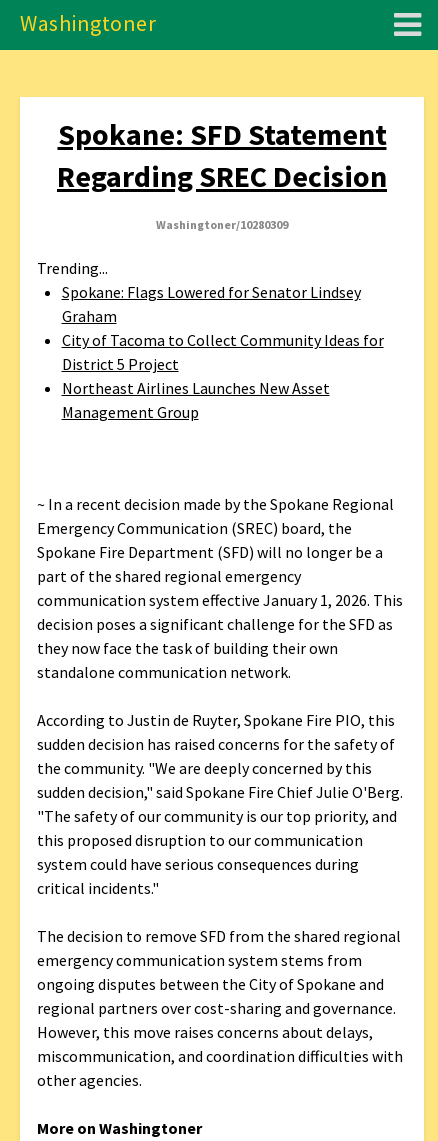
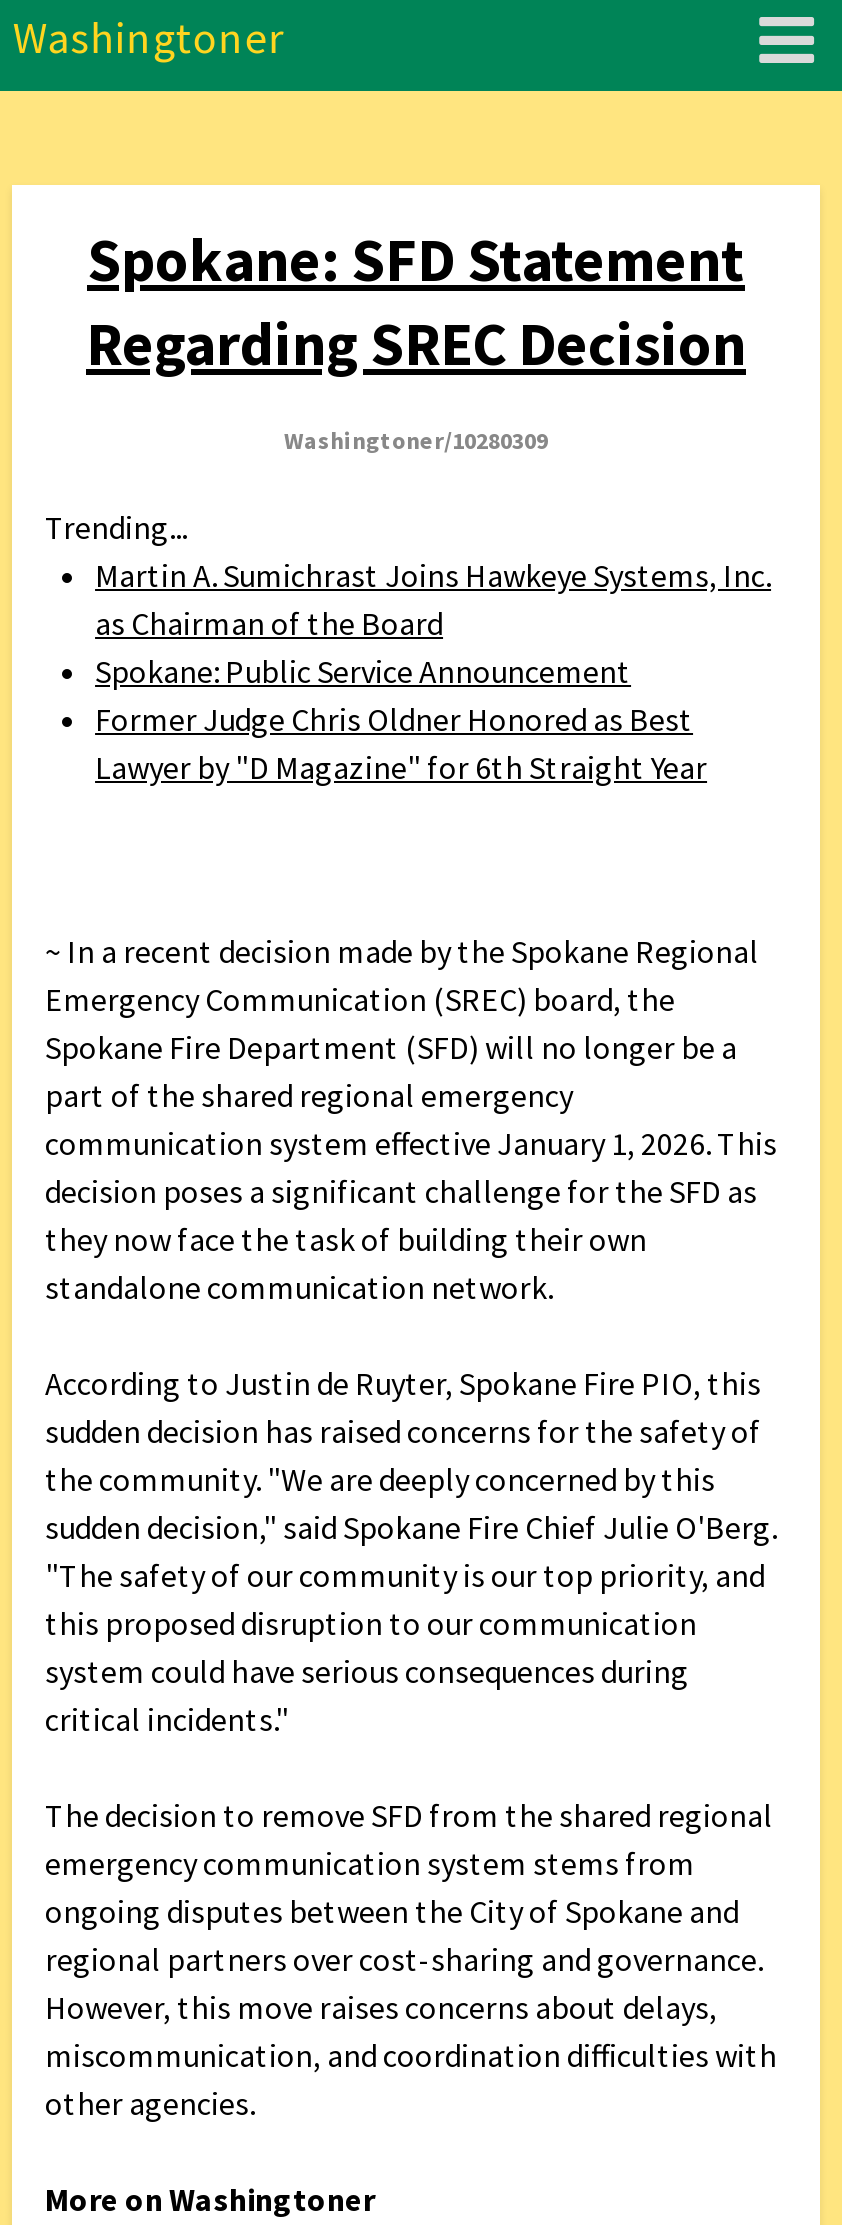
- Spokane: Flags Lowered for Senator Lindsey
- Graham
- City of Tacoma to Collect Community Ideas for
- District 5 Project
- Northeast Airlines Launches New Asset
- Management Group
+ Martin A. Sumichrast Joins Hawkeye Systems, Inc.
+ as Chairman of the Board
+ Spokane: Public Service Announcement
+ Former Judge Chris Oldner Honored as Best
+ Lawyer by "D Magazine" for 6th Straight Year
